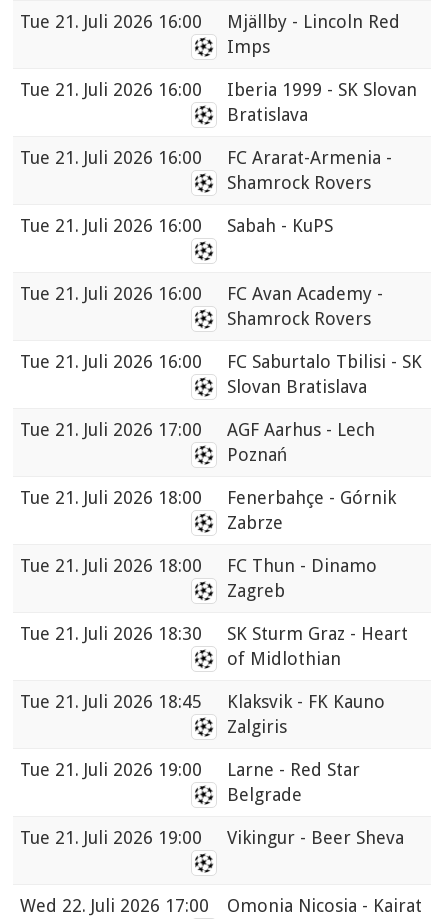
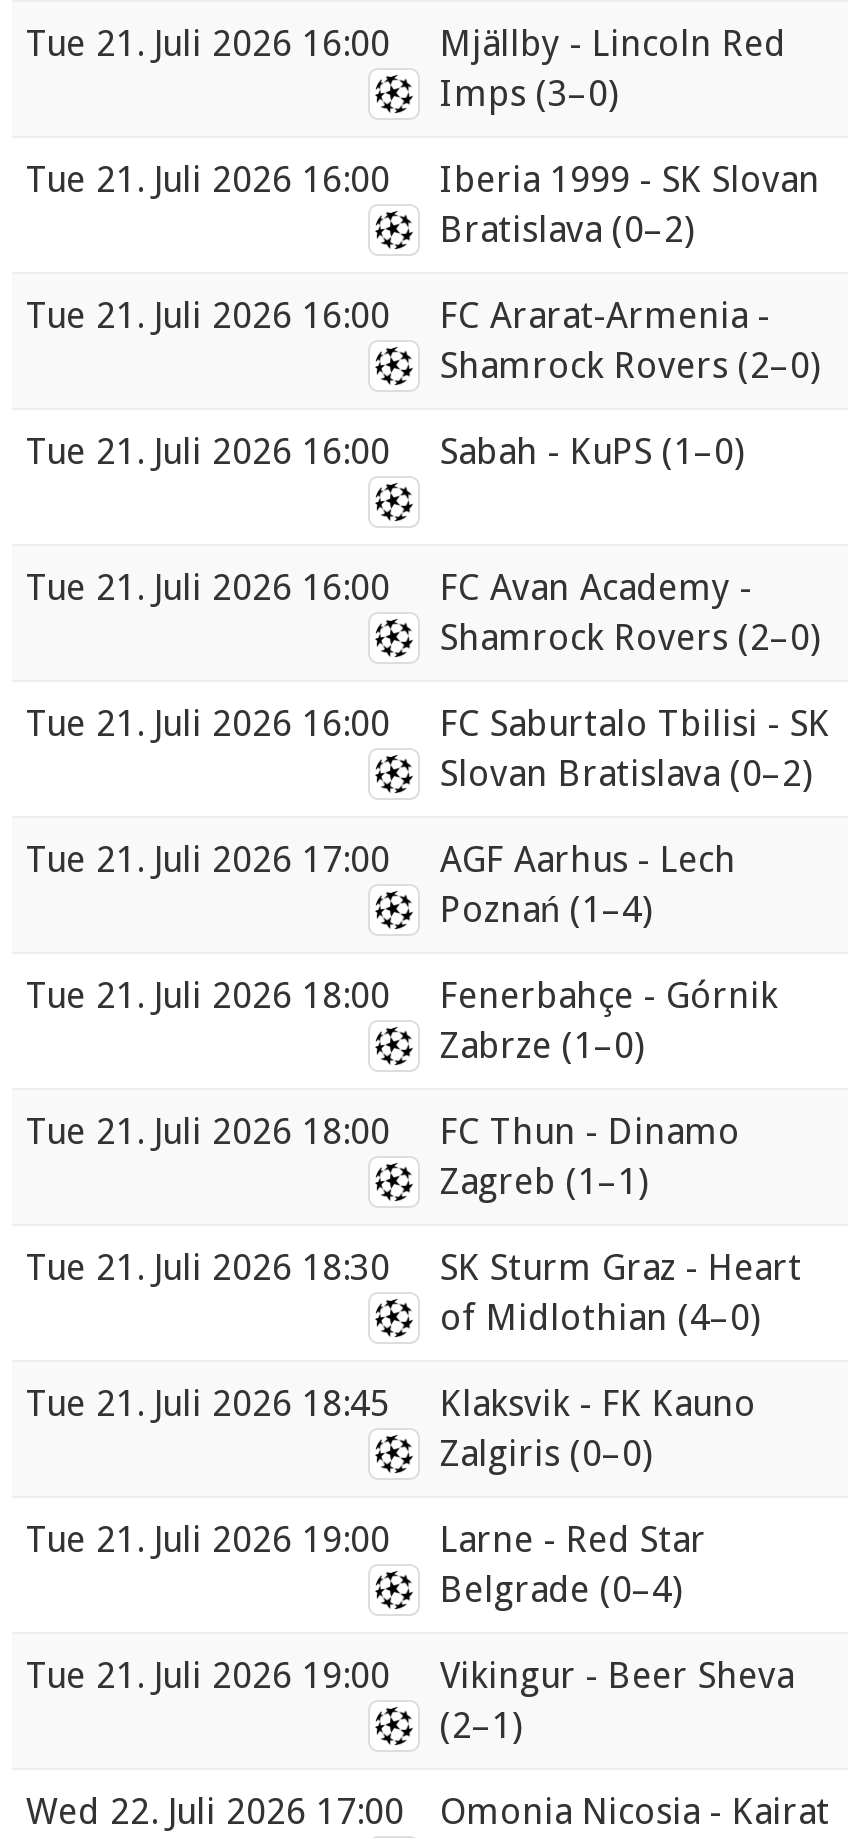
- Imps
+ Imps (3–0)

- Bratislava
+ Bratislava (0–2)

- Shamrock Rovers
+ Shamrock Rovers (2–0)

- Sabah - KuPS
+ Sabah - KuPS (1–0)

- Shamrock Rovers
+ Shamrock Rovers (2–0)

- Slovan Bratislava
+ Slovan Bratislava (0–2)

- Poznań
+ Poznań (1–4)

- Zabrze
+ Zabrze (1–0)

- Zagreb
+ Zagreb (1–1)

- of Midlothian
+ of Midlothian (4–0)

- Zalgiris
+ Zalgiris (0–0)

- Belgrade
+ Belgrade (0–4)

+ (2–1)
